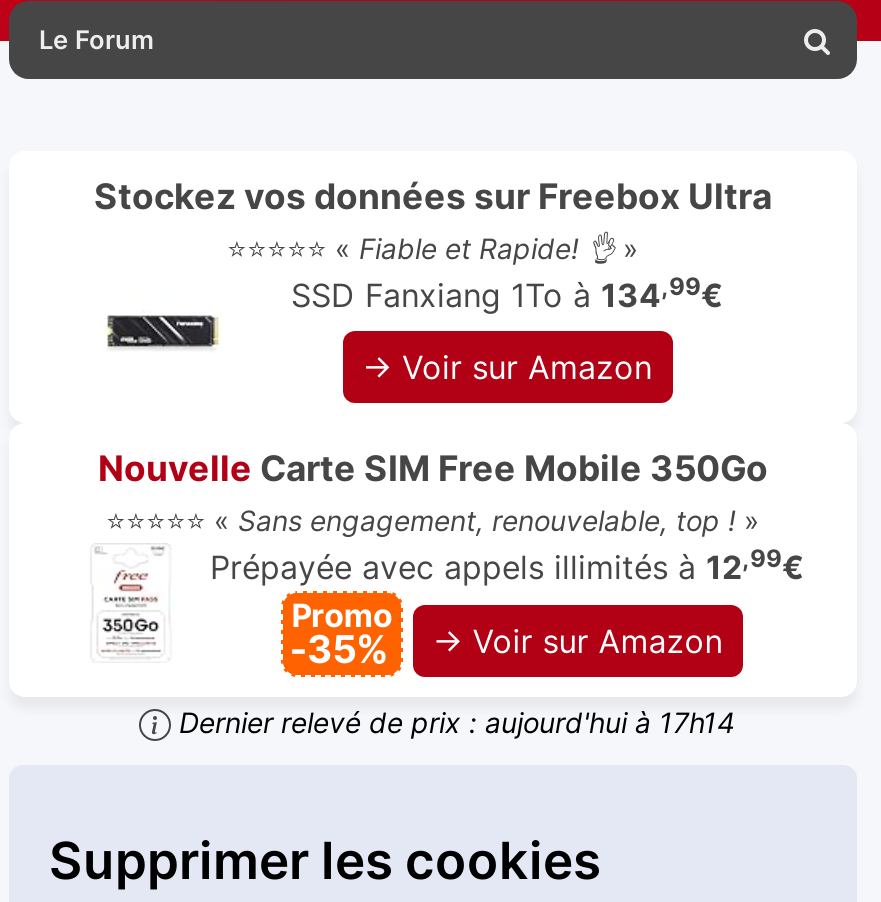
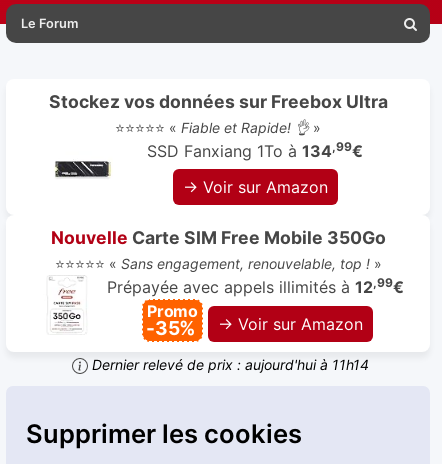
- Dernier relevé de prix : aujourd'hui à 17h14
+ Dernier relevé de prix : aujourd'hui à 11h14
